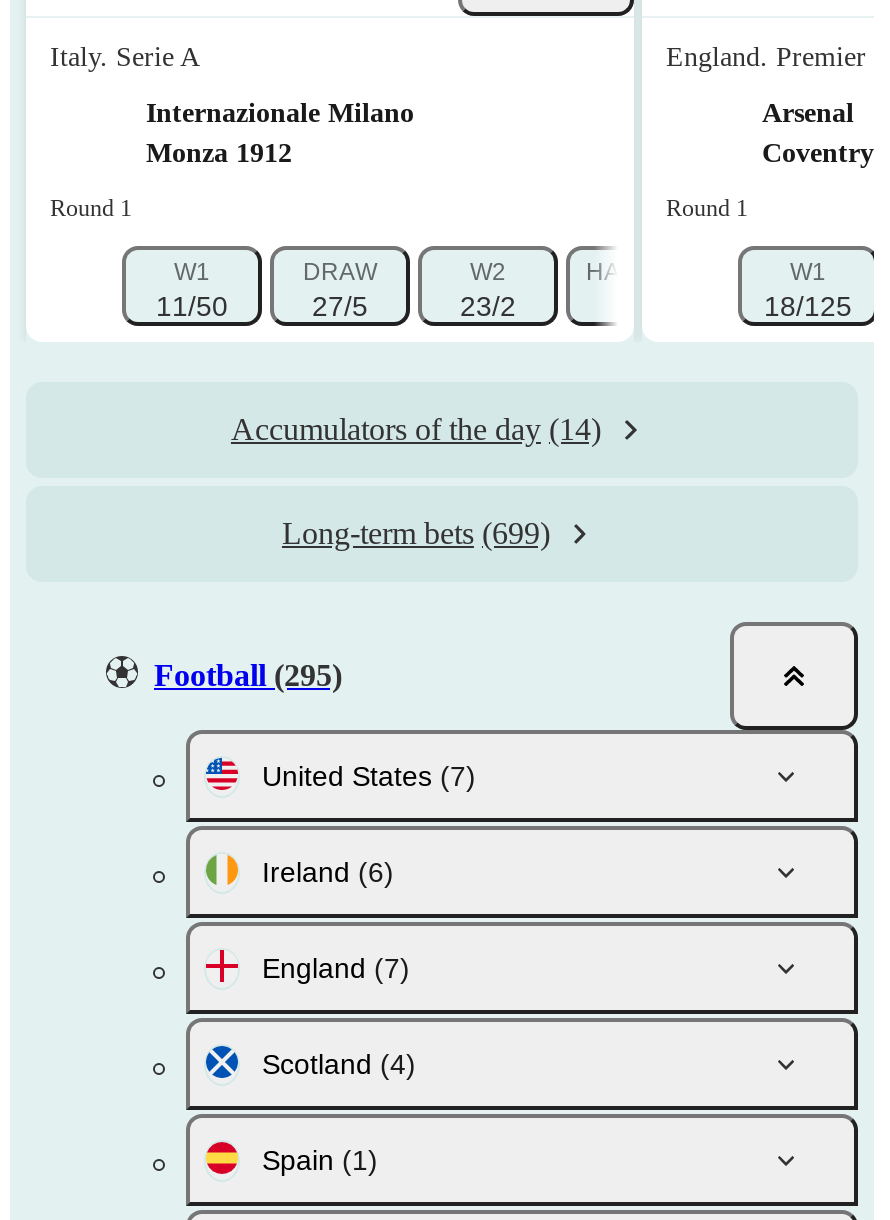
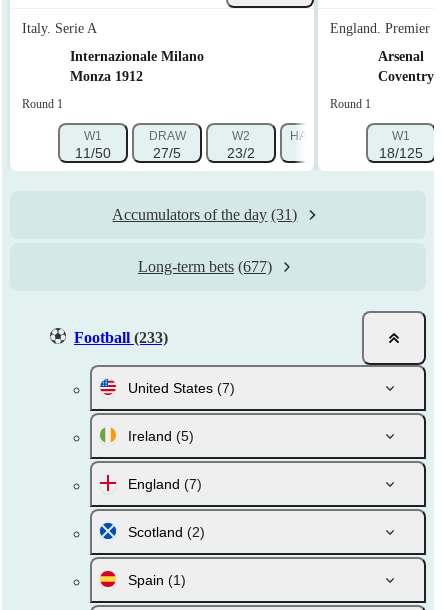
- Accumulators of the day (14)
+ Accumulators of the day (31)

- Long-term bets (699)
+ Long-term bets (677)

- Football (295)
+ Football (233)

- Ireland (6)
+ Ireland (5)

- Scotland (4)
+ Scotland (2)
